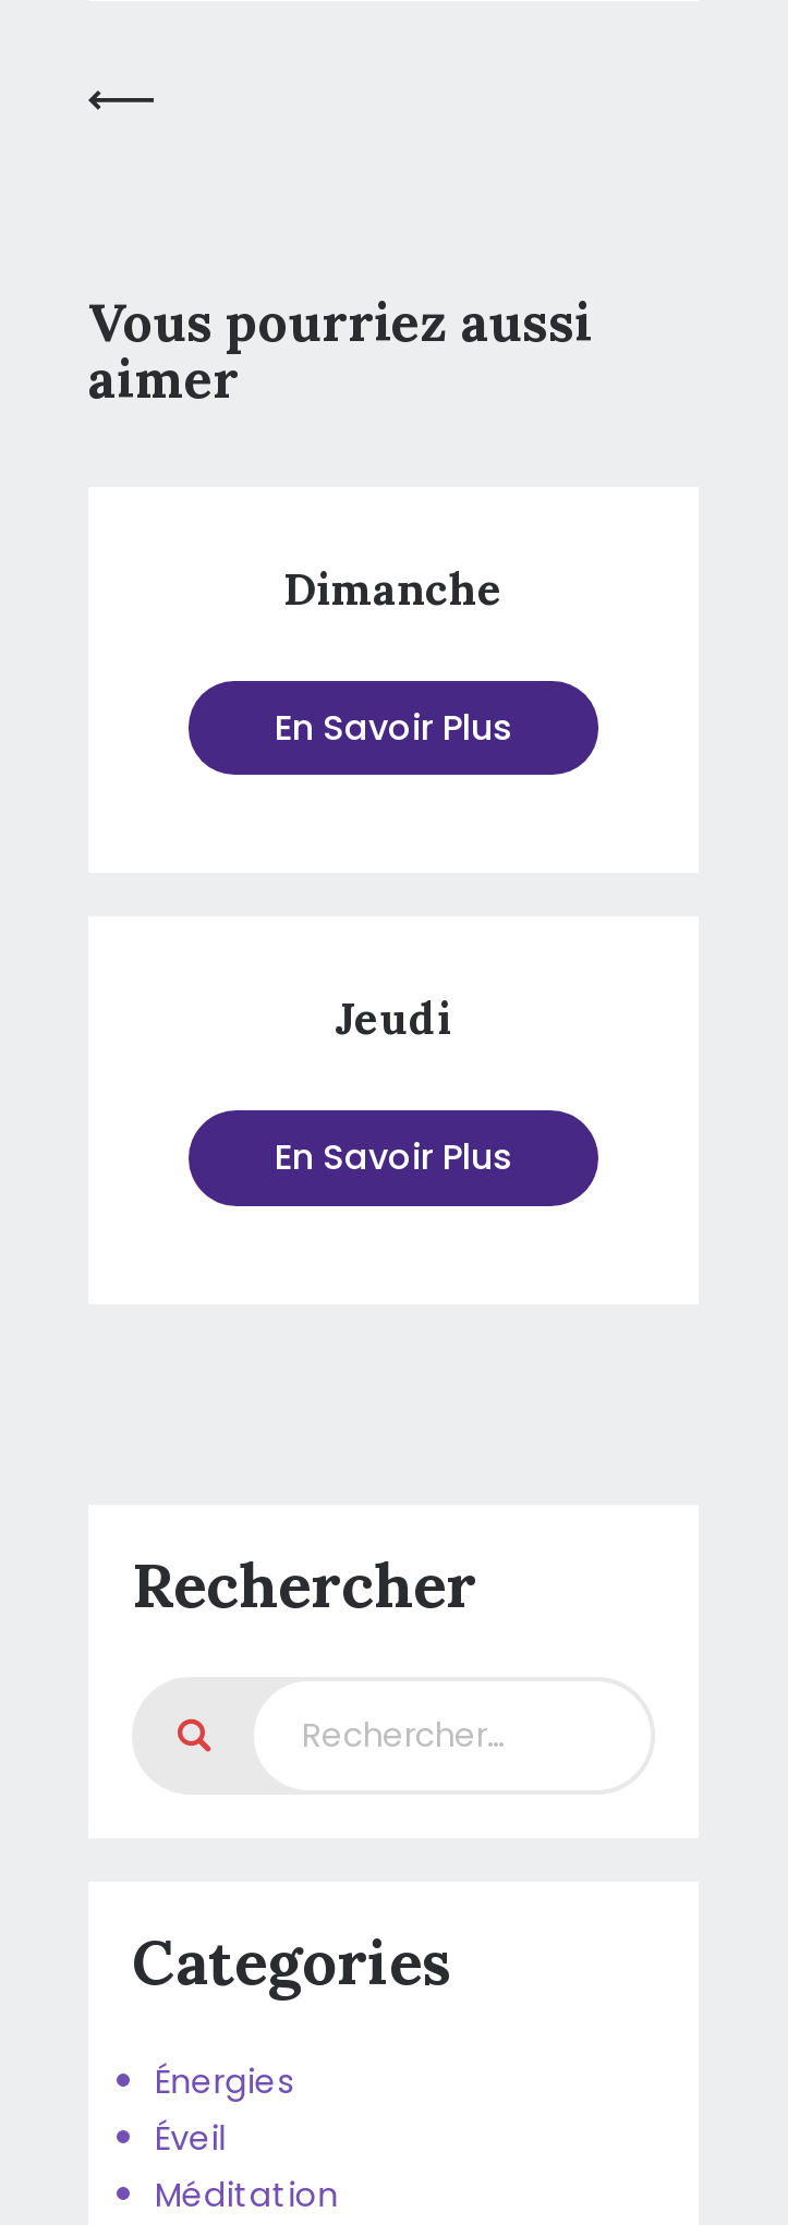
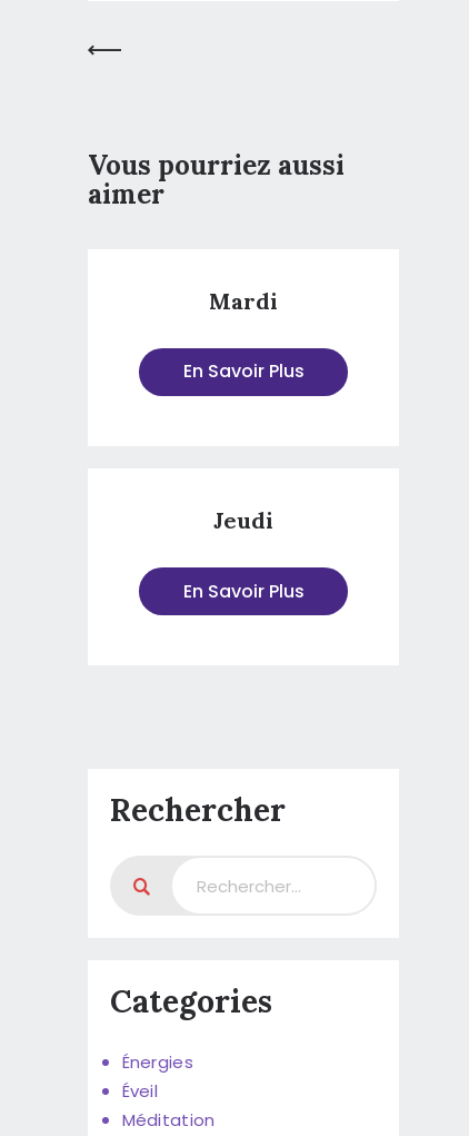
- Dimanche
+ Mardi
